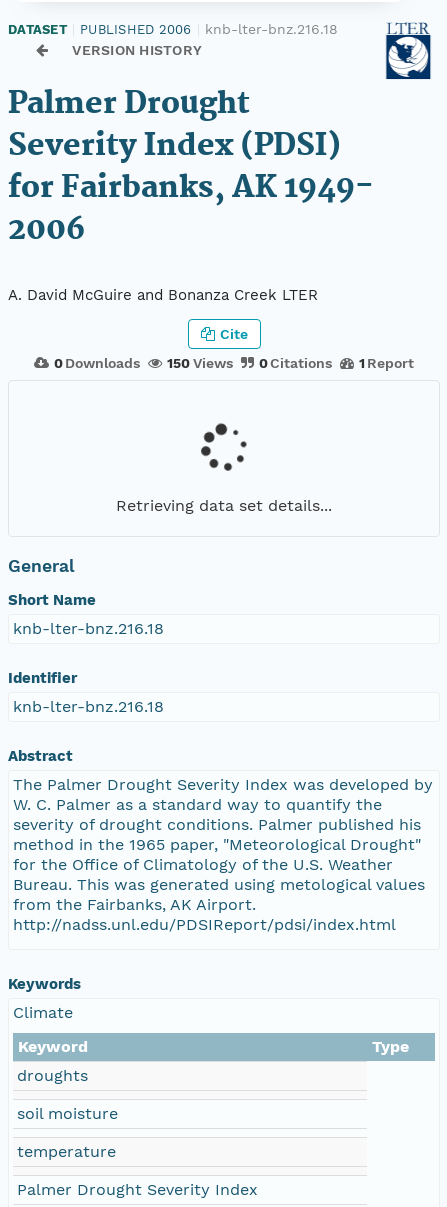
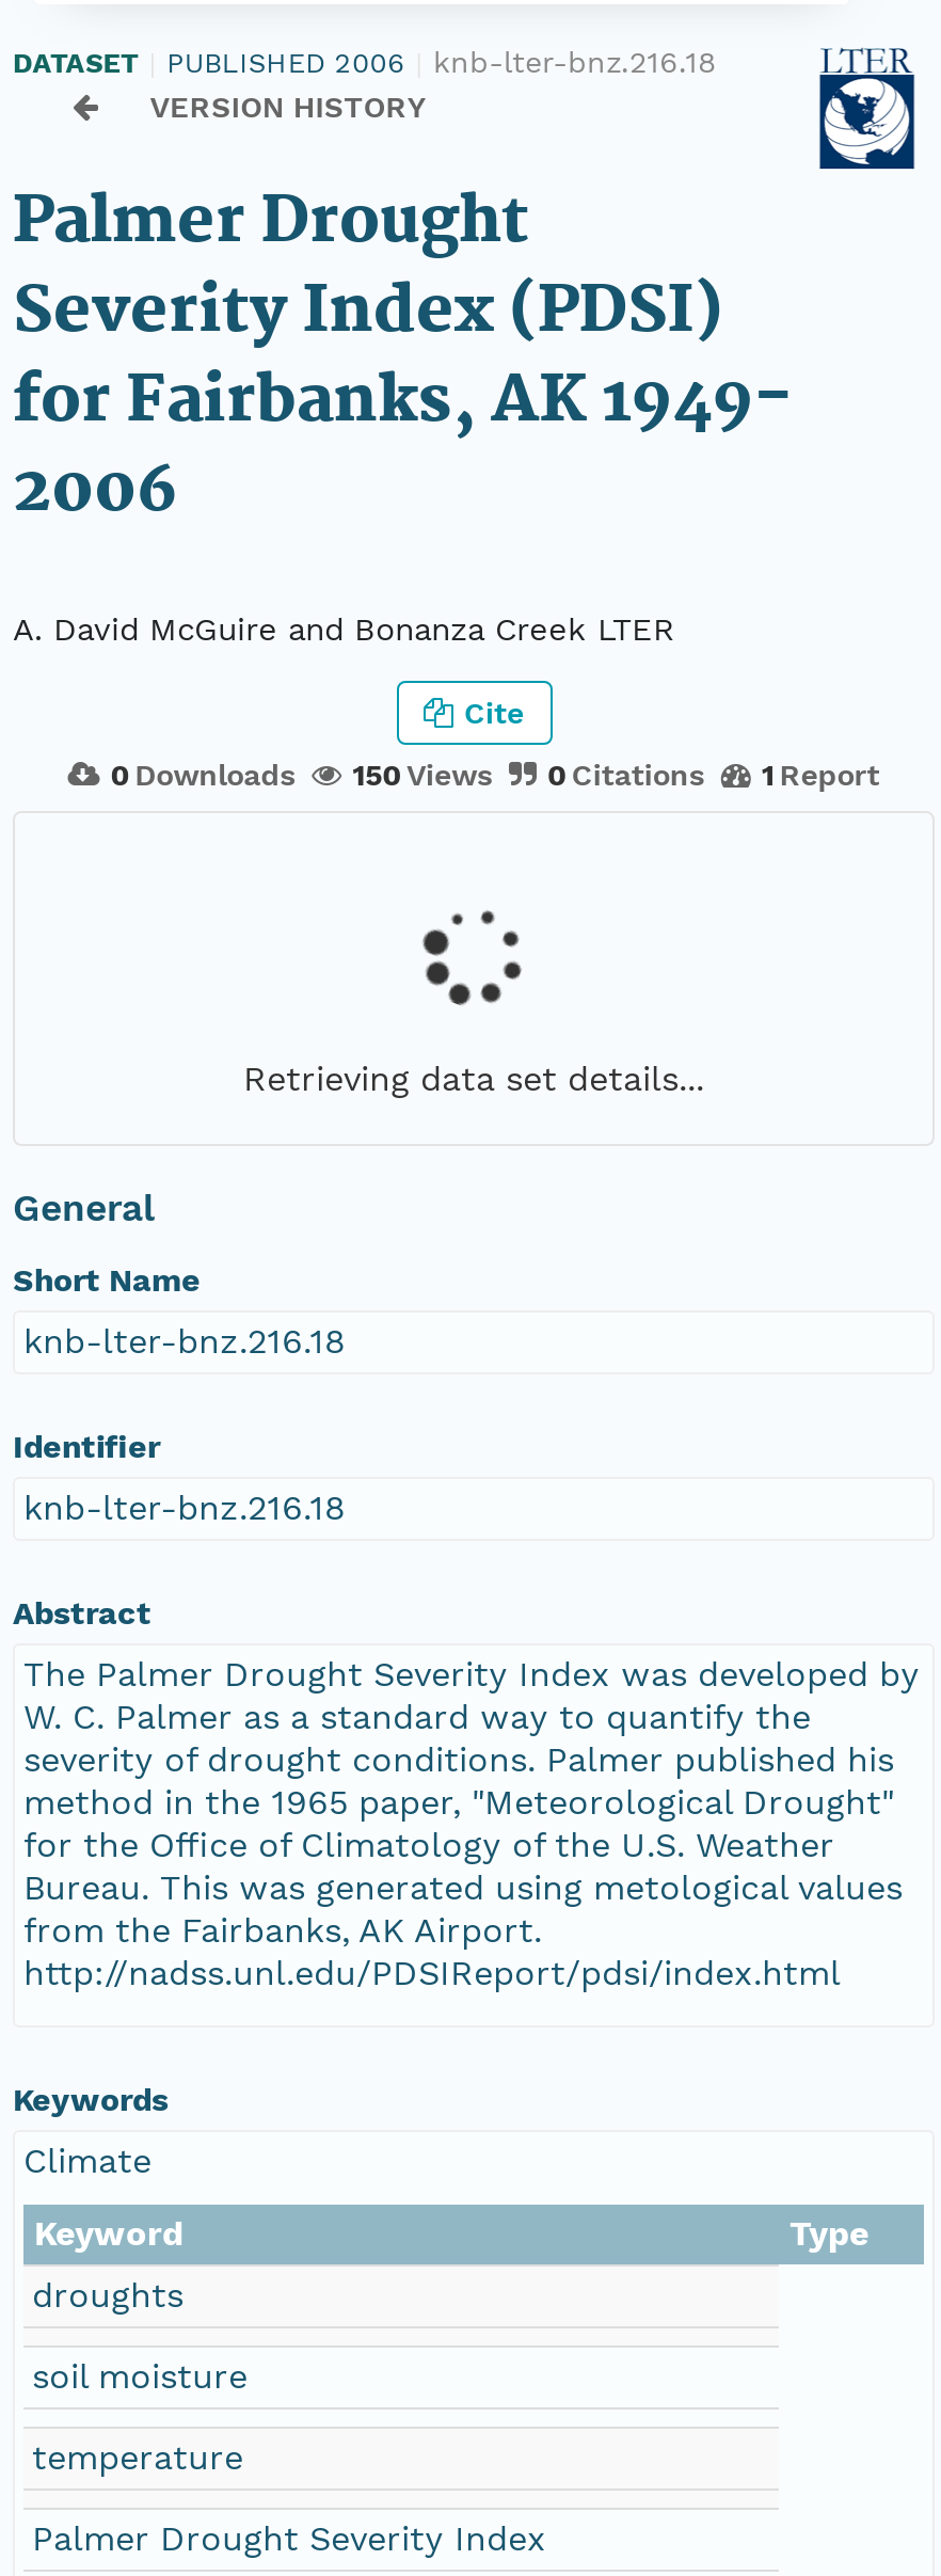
- [image]
+ [image]
